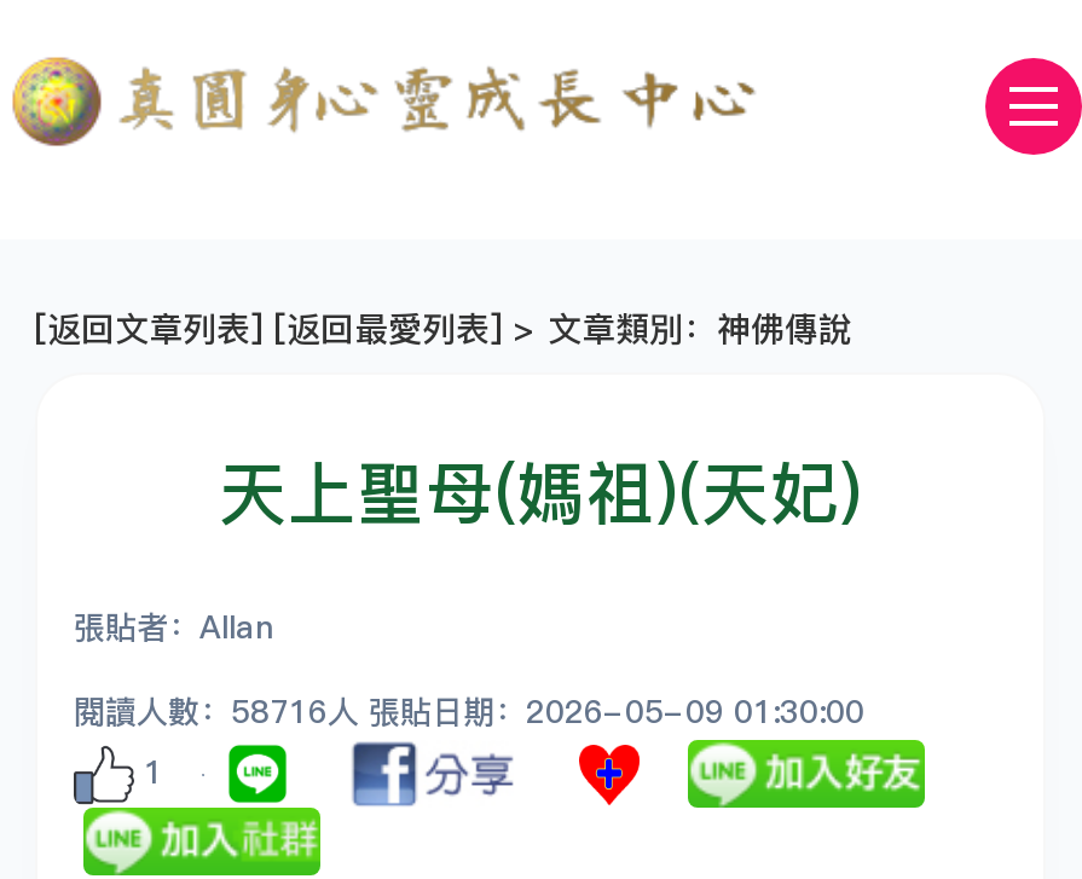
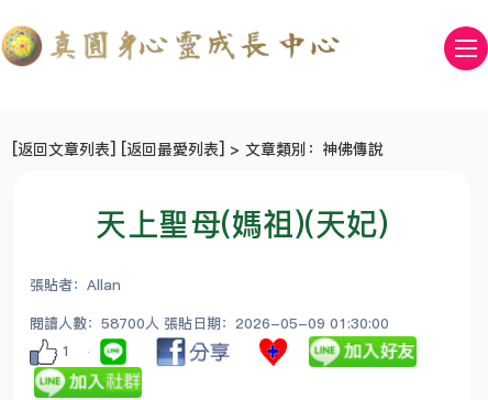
- 閱讀人數：58716人 張貼日期：2026-05-09 01:30:00
+ 閱讀人數：58700人 張貼日期：2026-05-09 01:30:00
